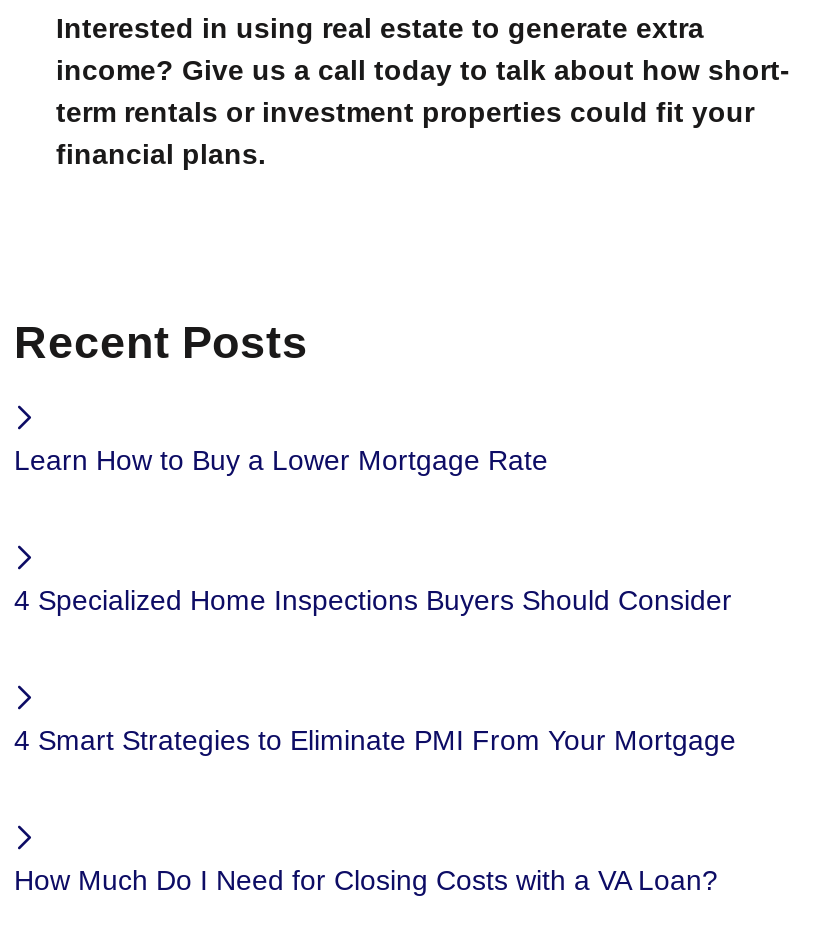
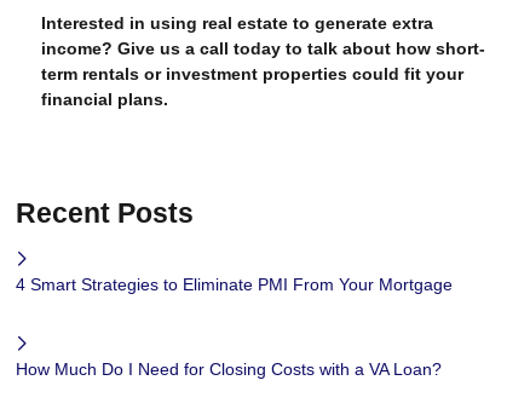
- Learn How to Buy a Lower Mortgage Rate

- 4 Specialized Home Inspections Buyers Should Consider
